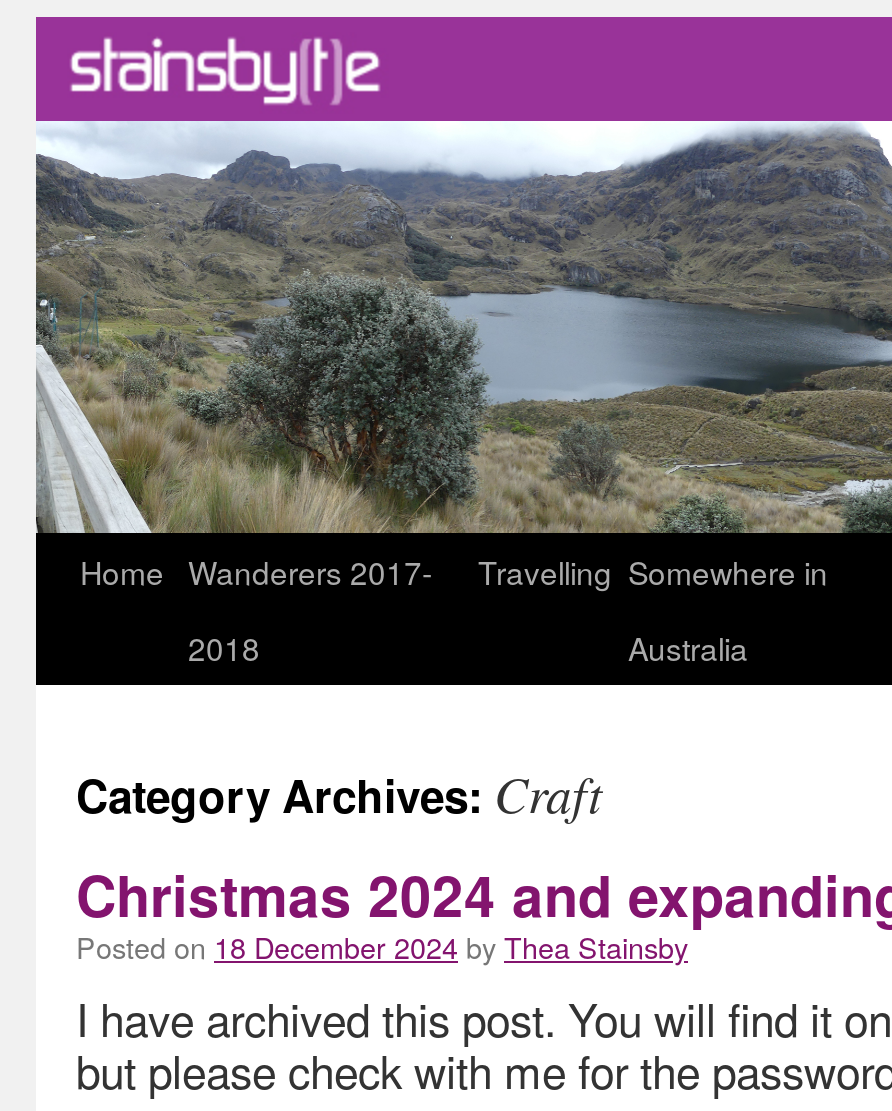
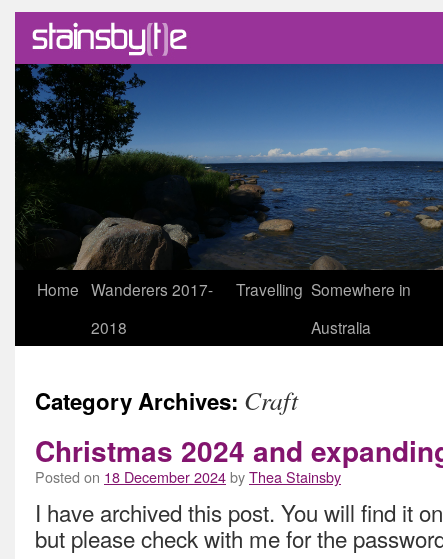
- [image]
+ [image]
